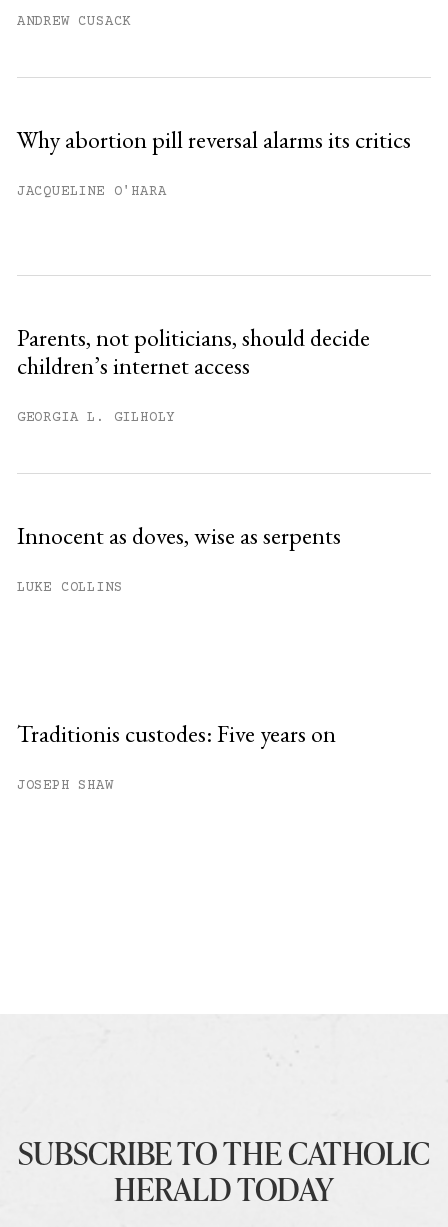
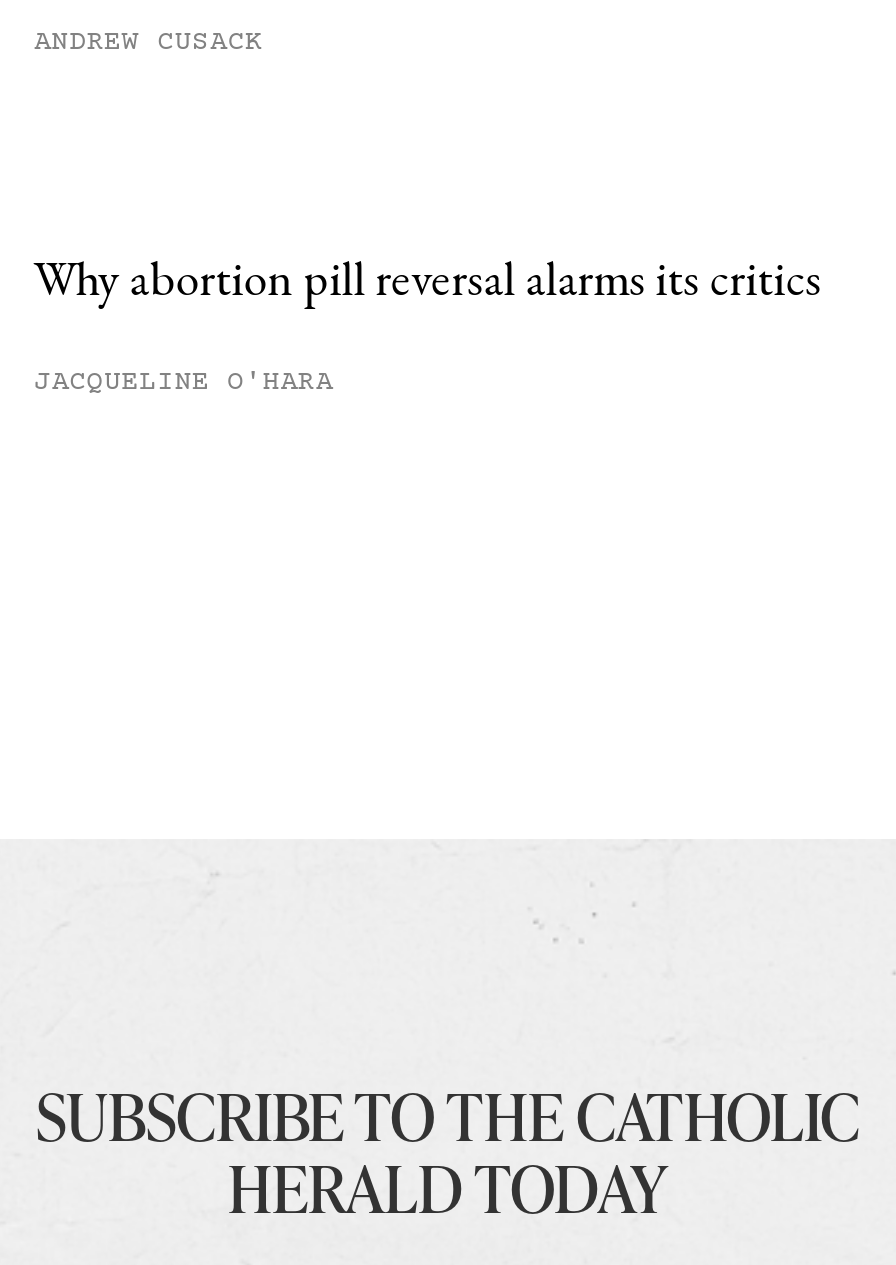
- Parents, not politicians, should decide
- children’s internet access
- GEORGIA L. GILHOLY

- Innocent as doves, wise as serpents
- LUKE COLLINS

- Traditionis custodes: Five years on
- JOSEPH SHAW
